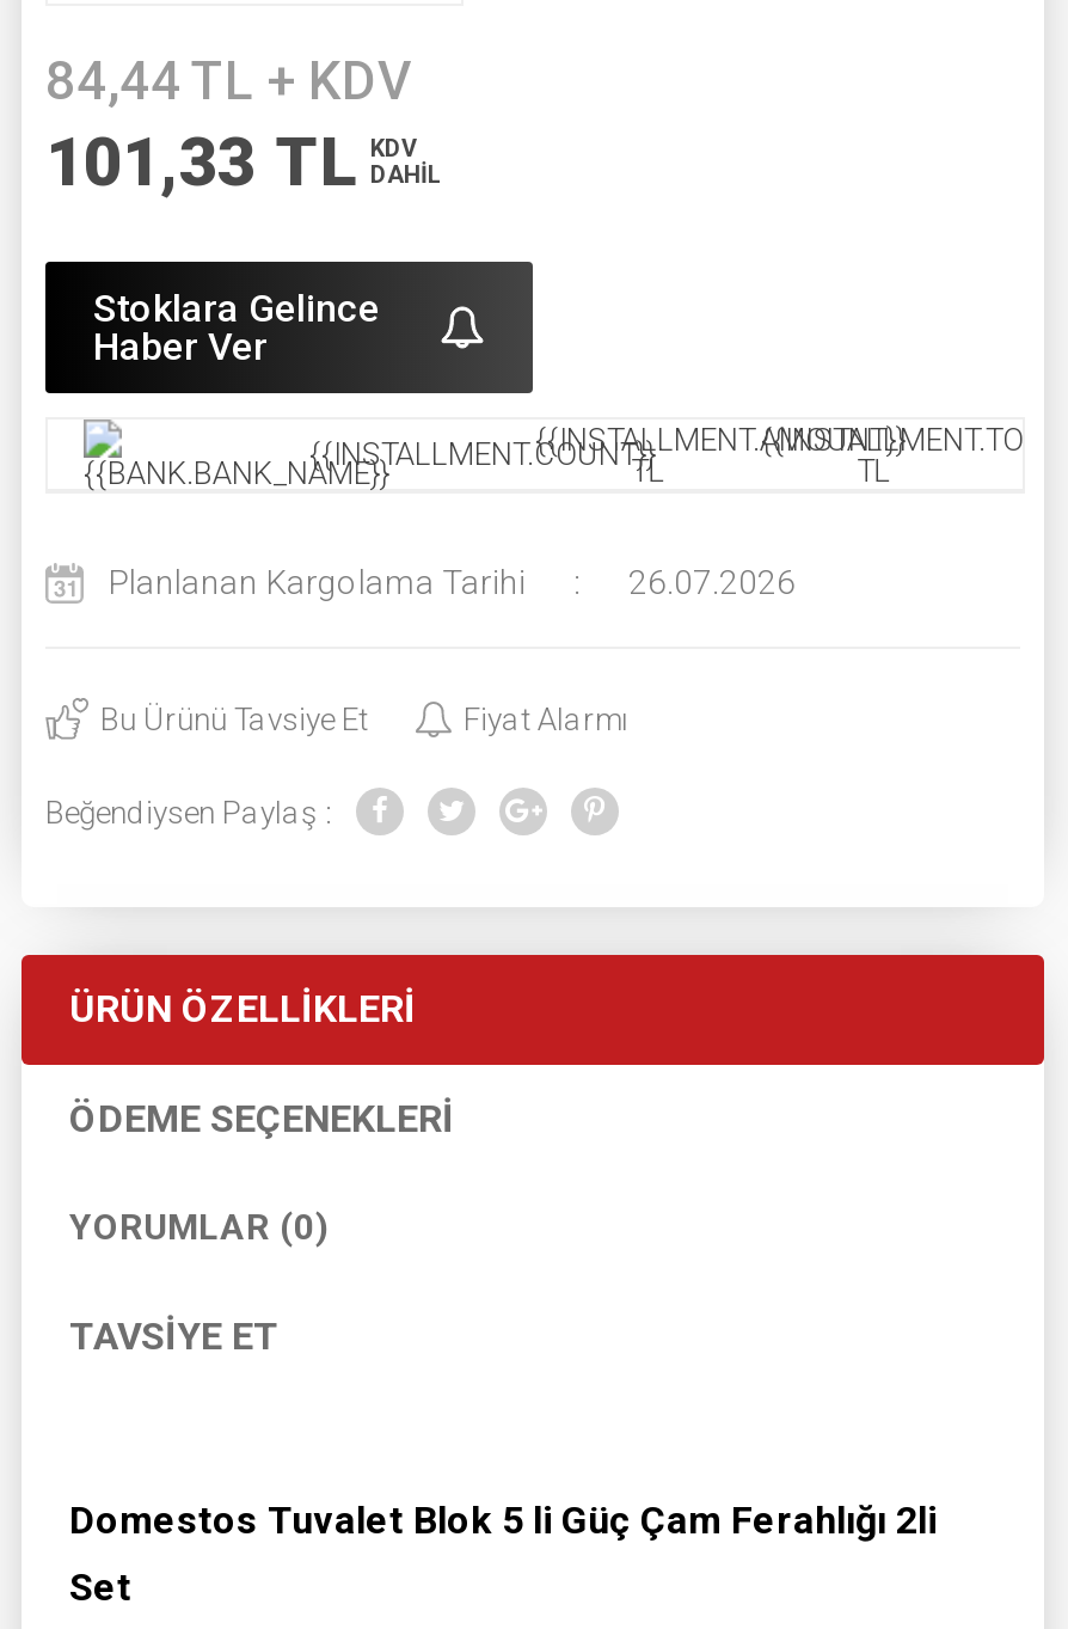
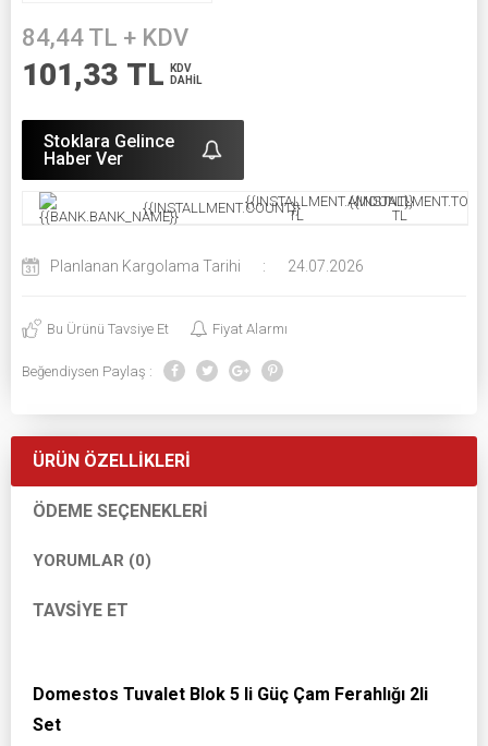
- 26.07.2026
+ 24.07.2026
